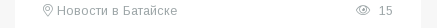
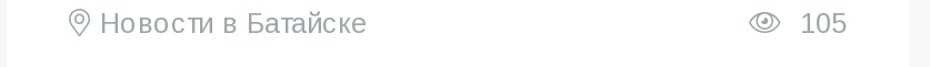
- 15
+ 105
